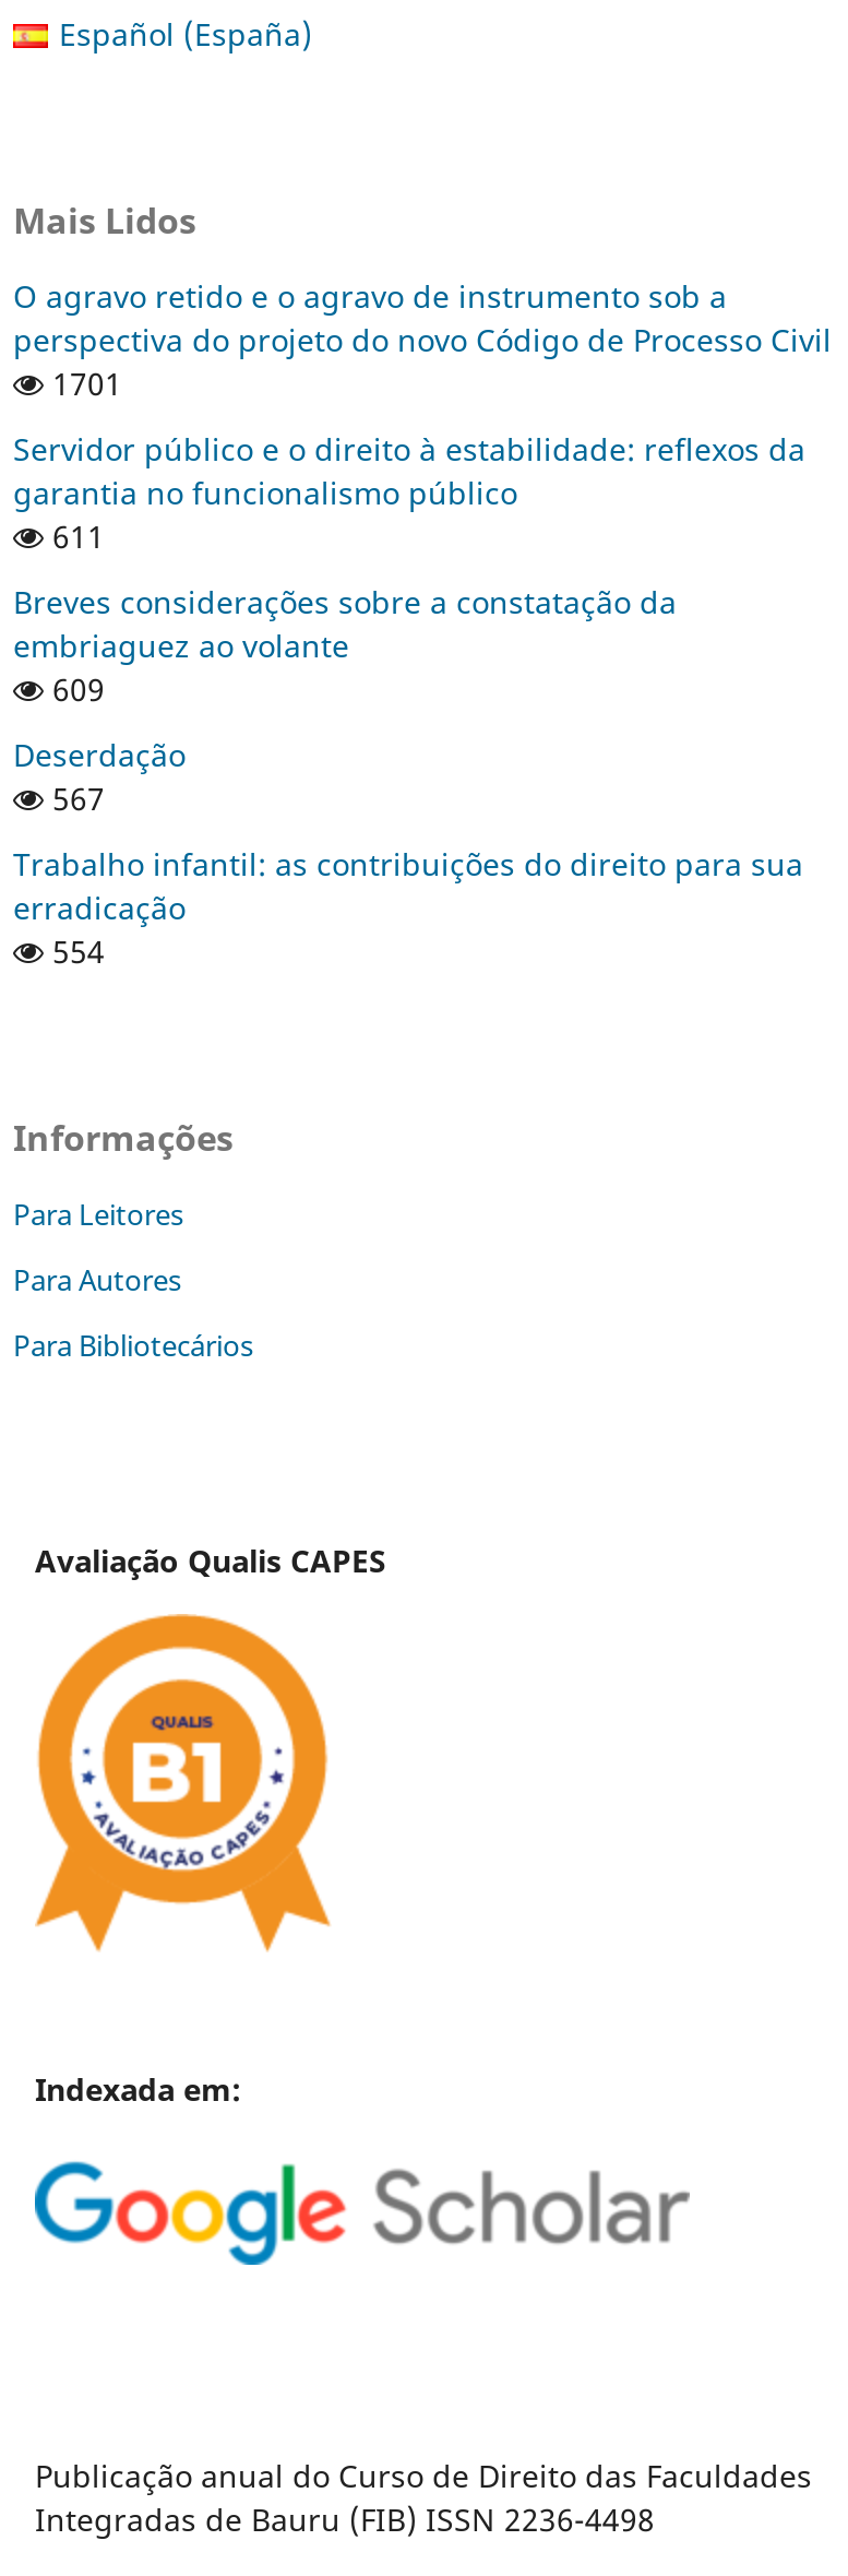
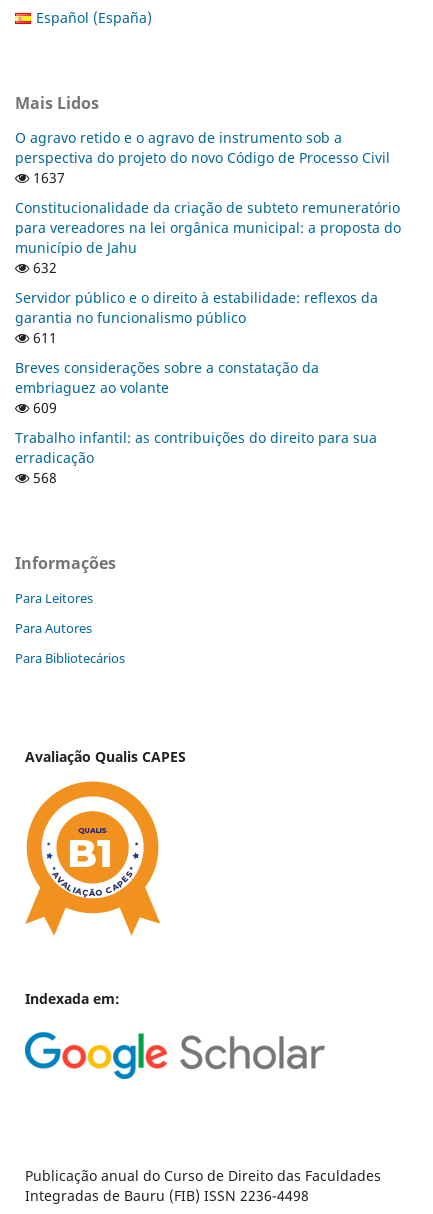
- 1701
+ 1637
+ Constitucionalidade da criação de subteto remuneratório
+ para vereadores na lei orgânica municipal: a proposta do
+ município de Jahu
+ 632

moved down: Servidor público e o direito à estabilidade: reflexos da | garantia no funcionalismo público | 611 | Breves considerações sobre a constatação da | embriaguez ao volante | 609

- Deserdação
- 567

- 554
+ 568
